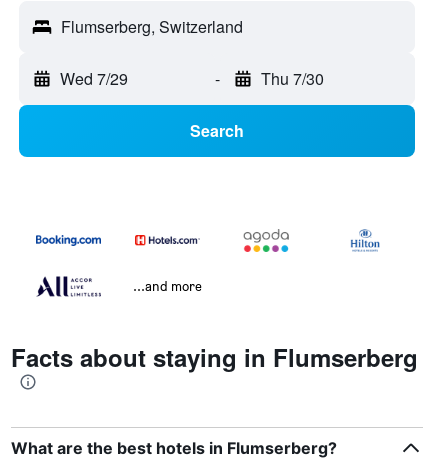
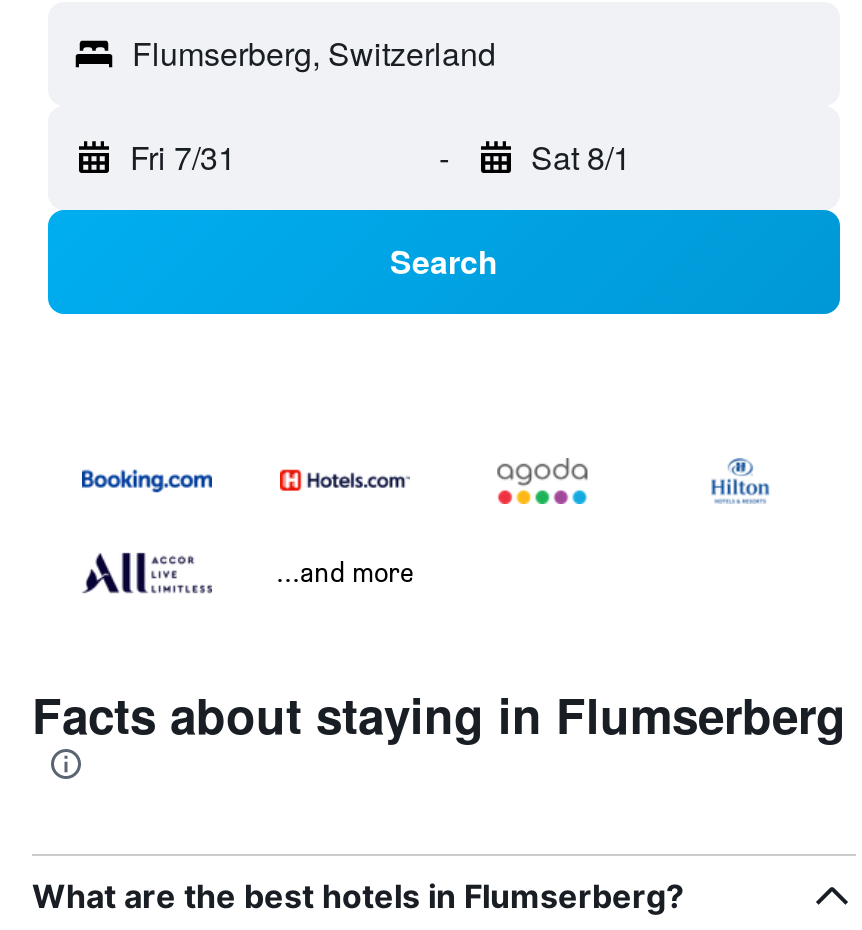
- Wed 7/29
+ Fri 7/31

- Thu 7/30
+ Sat 8/1
